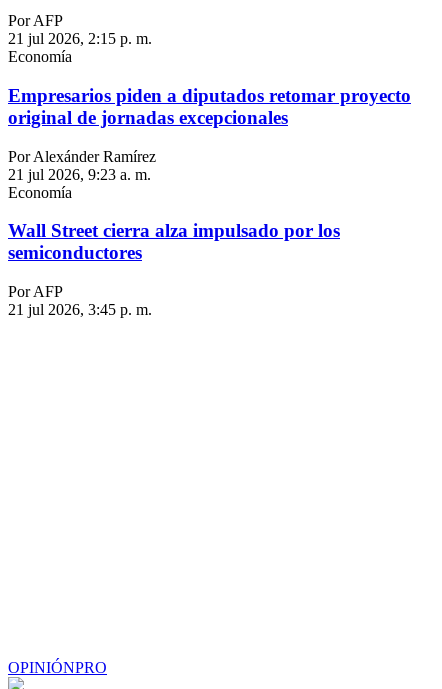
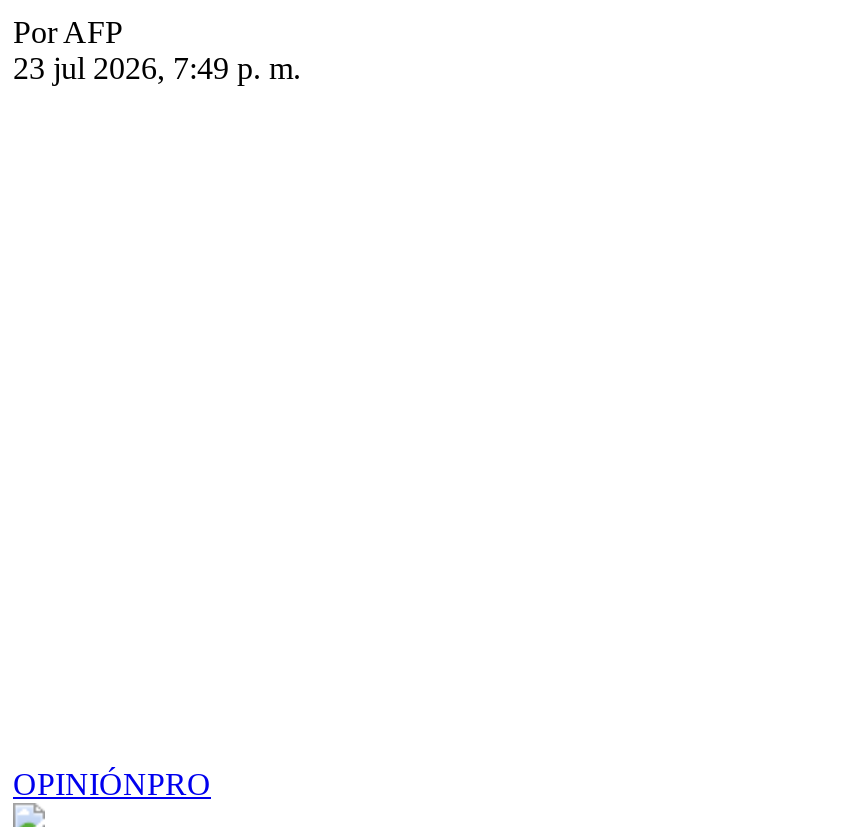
- 21 jul 2026, 2:15 p. m.
- Economía
- Empresarios piden a diputados retomar proyecto
- original de jornadas excepcionales
- Por Alexánder Ramírez
- 21 jul 2026, 9:23 a. m.
- Economía
- Wall Street cierra alza impulsado por los
- semiconductores
- Por AFP
- 21 jul 2026, 3:45 p. m.
+ 23 jul 2026, 7:49 p. m.
